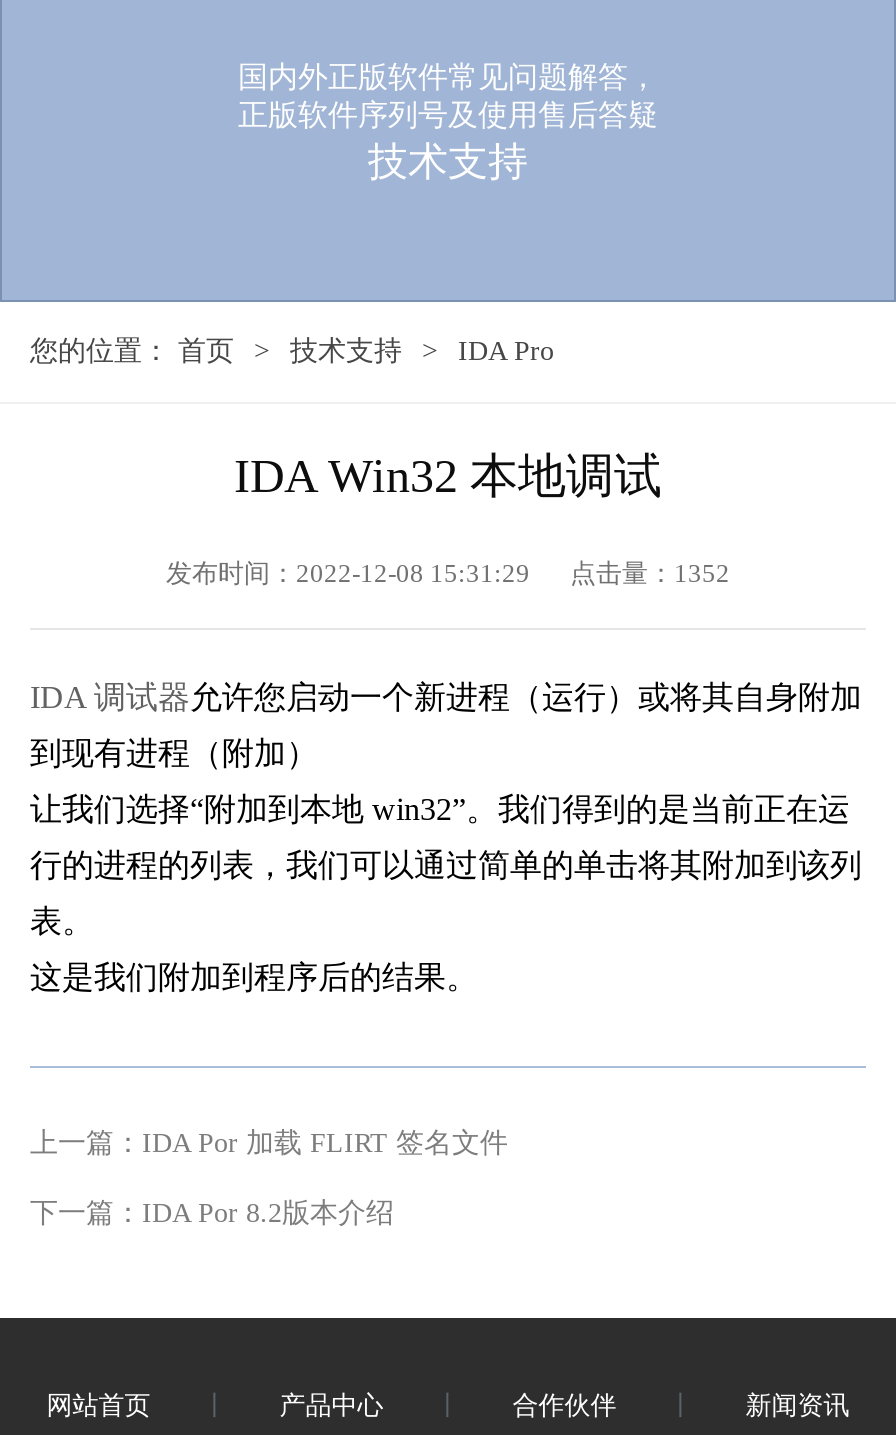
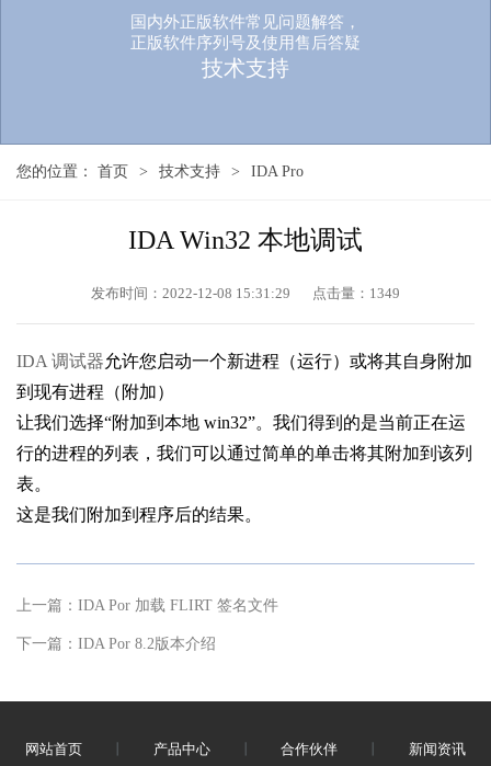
- 发布时间：2022-12-08 15:31:29 点击量：1352
+ 发布时间：2022-12-08 15:31:29 点击量：1349
